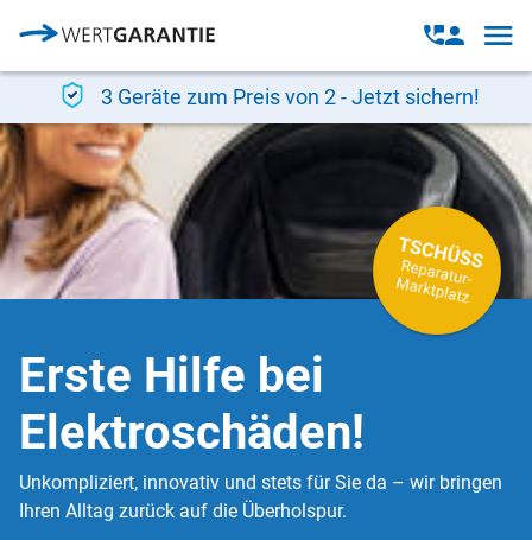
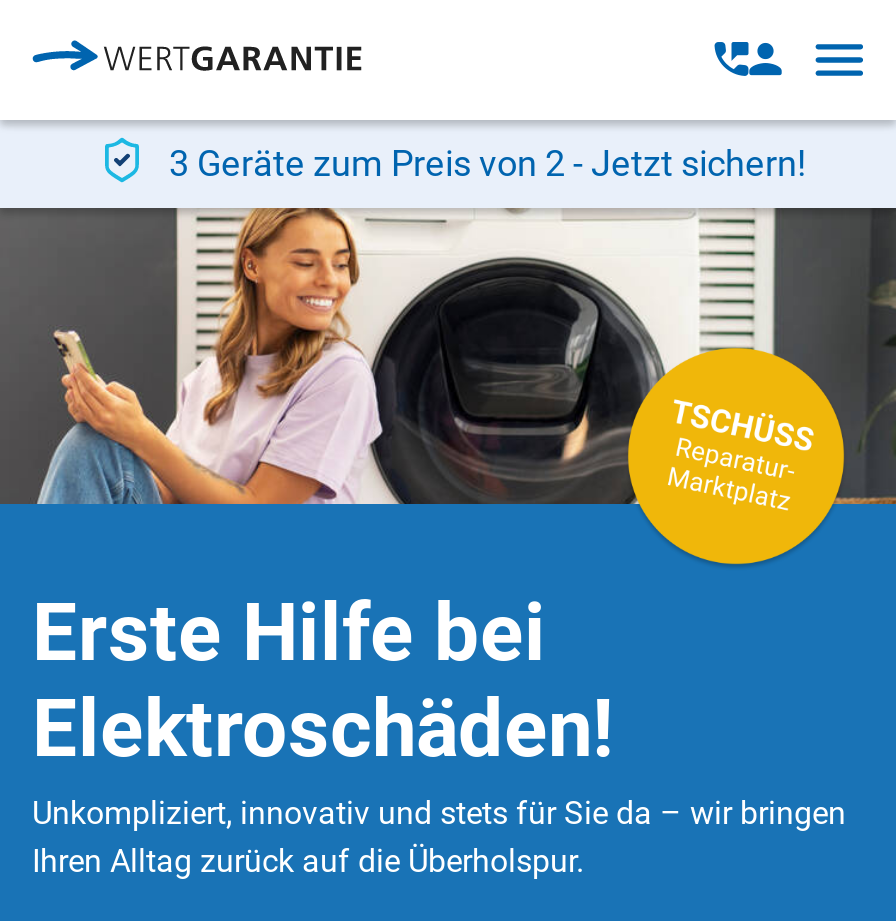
- [image]
+ [image]
